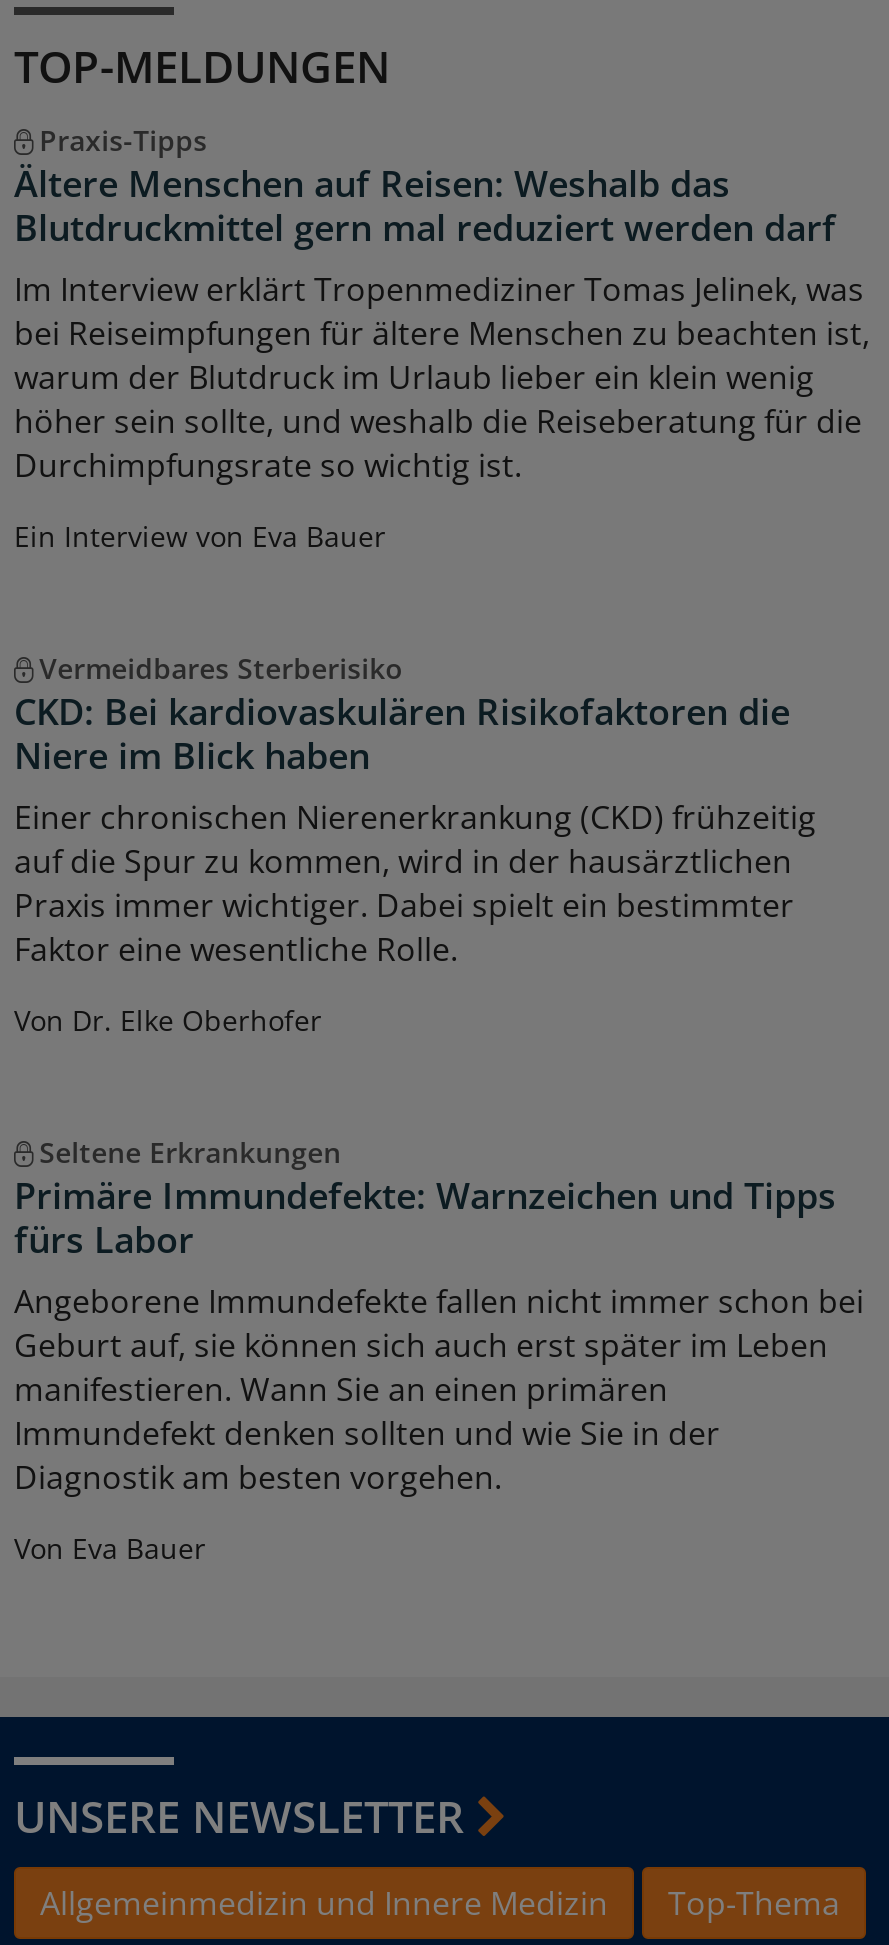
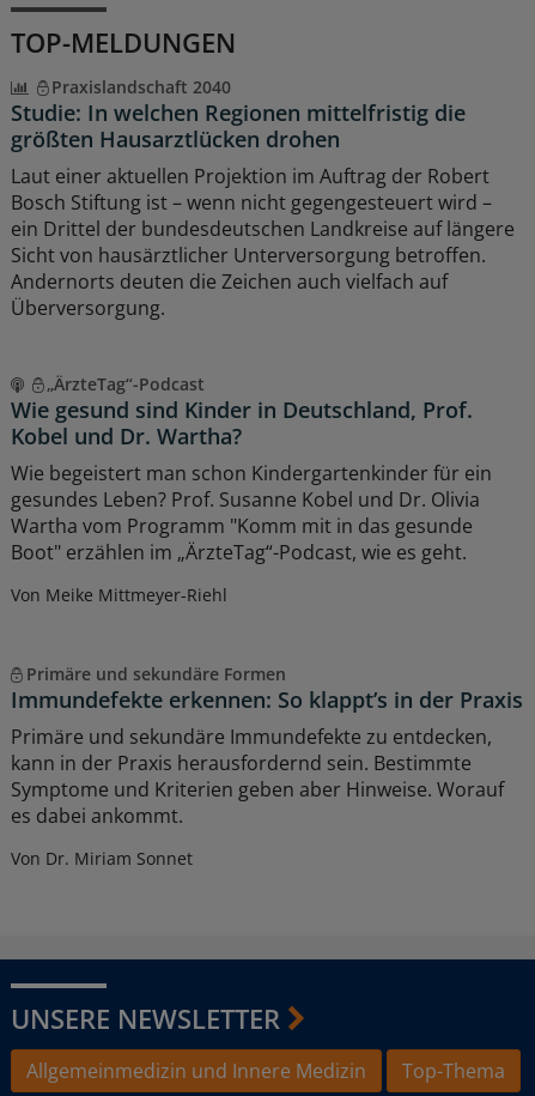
- Praxis-Tipps
- Ältere Menschen auf Reisen: Weshalb das
- Blutdruckmittel gern mal reduziert werden darf
- Im Interview erklärt Tropenmediziner Tomas Jelinek, was
- bei Reiseimpfungen für ältere Menschen zu beachten ist,
- warum der Blutdruck im Urlaub lieber ein klein wenig
- höher sein sollte, und weshalb die Reiseberatung für die
- Durchimpfungsrate so wichtig ist.
- Ein Interview von Eva Bauer
- Vermeidbares Sterberisiko
- CKD: Bei kardiovaskulären Risikofaktoren die
- Niere im Blick haben
- Einer chronischen Nierenerkrankung (CKD) frühzeitig
- auf die Spur zu kommen, wird in der hausärztlichen
- Praxis immer wichtiger. Dabei spielt ein bestimmter
- Faktor eine wesentliche Rolle.
- Von Dr. Elke Oberhofer
- Seltene Erkrankungen
- Primäre Immundefekte: Warnzeichen und Tipps
- fürs Labor
- Angeborene Immundefekte fallen nicht immer schon bei
- Geburt auf, sie können sich auch erst später im Leben
- manifestieren. Wann Sie an einen primären
- Immundefekt denken sollten und wie Sie in der
- Diagnostik am besten vorgehen.
- Von Eva Bauer
+ Praxislandschaft 2040
+ Studie: In welchen Regionen mittelfristig die
+ größten Hausarztlücken drohen
+ Laut einer aktuellen Projektion im Auftrag der Robert
+ Bosch Stiftung ist – wenn nicht gegengesteuert wird –
+ ein Drittel der bundesdeutschen Landkreise auf längere
+ Sicht von hausärztlicher Unterversorgung betroffen.
+ Andernorts deuten die Zeichen auch vielfach auf
+ Überversorgung.
+ „ÄrzteTag“-Podcast
+ Wie gesund sind Kinder in Deutschland, Prof.
+ Kobel und Dr. Wartha?
+ Wie begeistert man schon Kindergartenkinder für ein
+ gesundes Leben? Prof. Susanne Kobel und Dr. Olivia
+ Wartha vom Programm "Komm mit in das gesunde
+ Boot" erzählen im „ÄrzteTag“-Podcast, wie es geht.
+ Von Meike Mittmeyer-Riehl
+ Primäre und sekundäre Formen
+ Immundefekte erkennen: So klappt’s in der Praxis
+ Primäre und sekundäre Immundefekte zu entdecken,
+ kann in der Praxis herausfordernd sein. Bestimmte
+ Symptome und Kriterien geben aber Hinweise. Worauf
+ es dabei ankommt.
+ Von Dr. Miriam Sonnet
